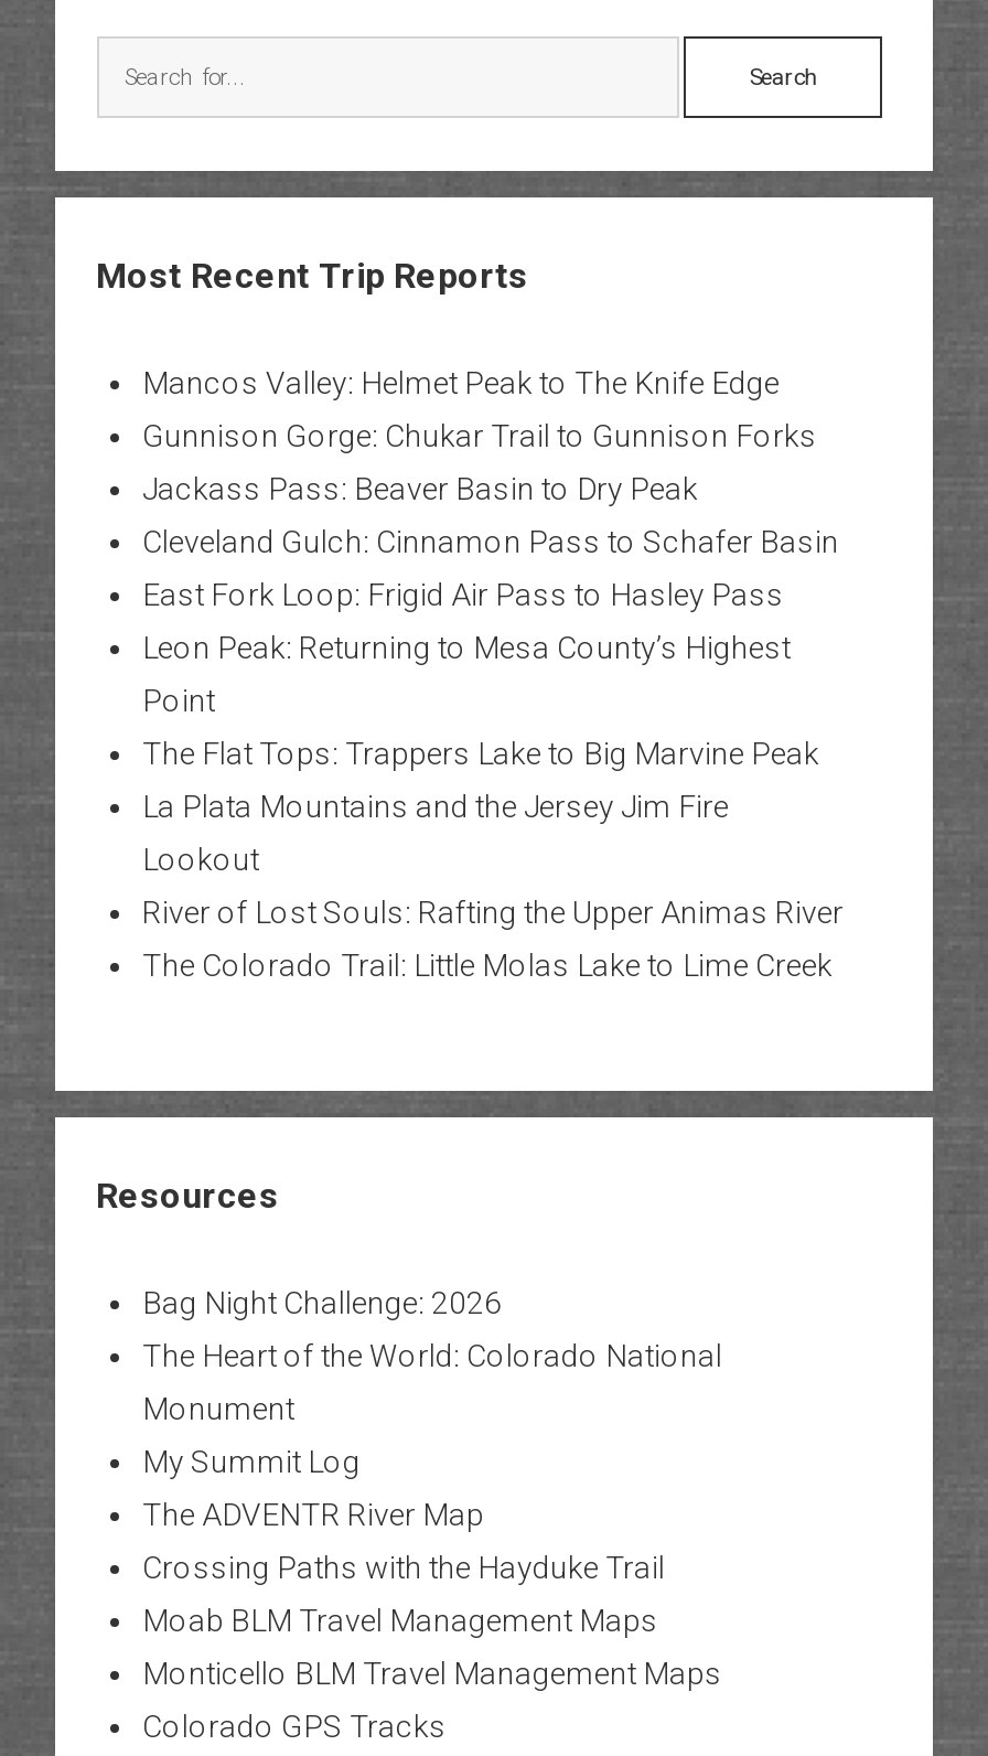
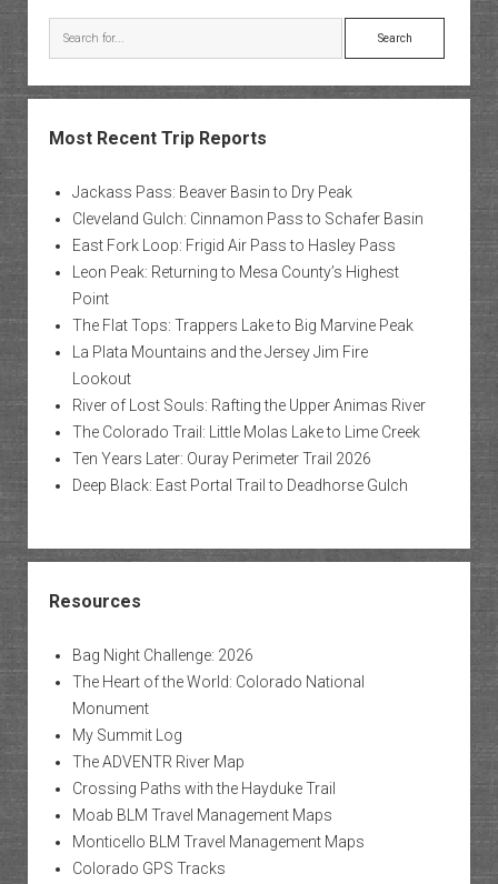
- Mancos Valley: Helmet Peak to The Knife Edge
- Gunnison Gorge: Chukar Trail to Gunnison Forks

moved up: Jackass Pass: Beaver Basin to Dry Peak | Cleveland Gulch: Cinnamon Pass to Schafer Basin | East Fork Loop: Frigid Air Pass to Hasley Pass | ... | River of Lost Souls: Rafting the Upper Animas River | The Colorado Trail: Little Molas Lake to Lime Creek

+ Ten Years Later: Ouray Perimeter Trail 2026
+ Deep Black: East Portal Trail to Deadhorse Gulch
